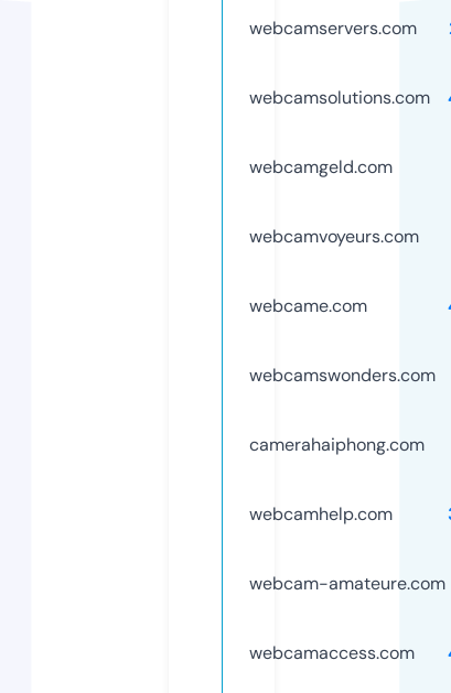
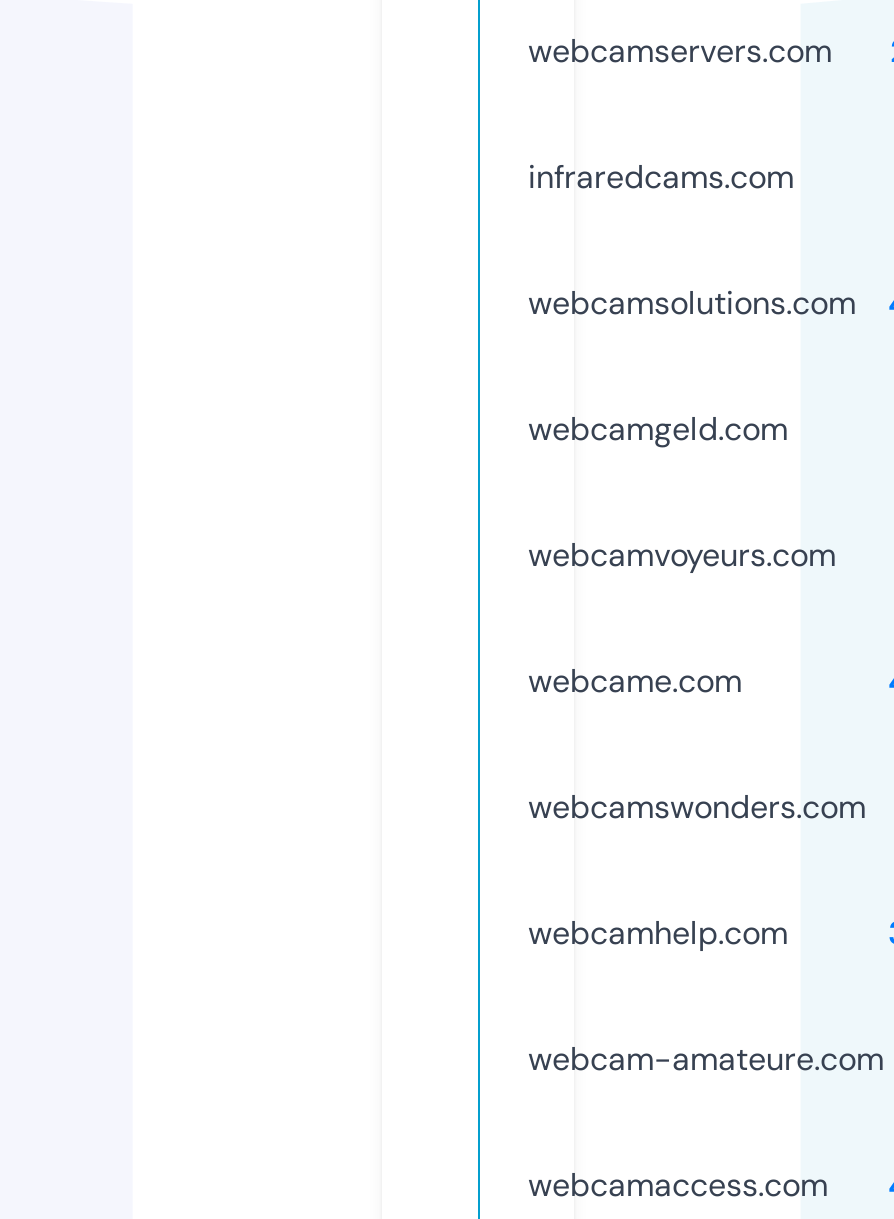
+ infraredcams.com

moved down: webcamsolutions.com | webcamgeld.com | webcamvoyeurs.com | webcame.com | webcamswonders.com

- camerahaiphong.com
